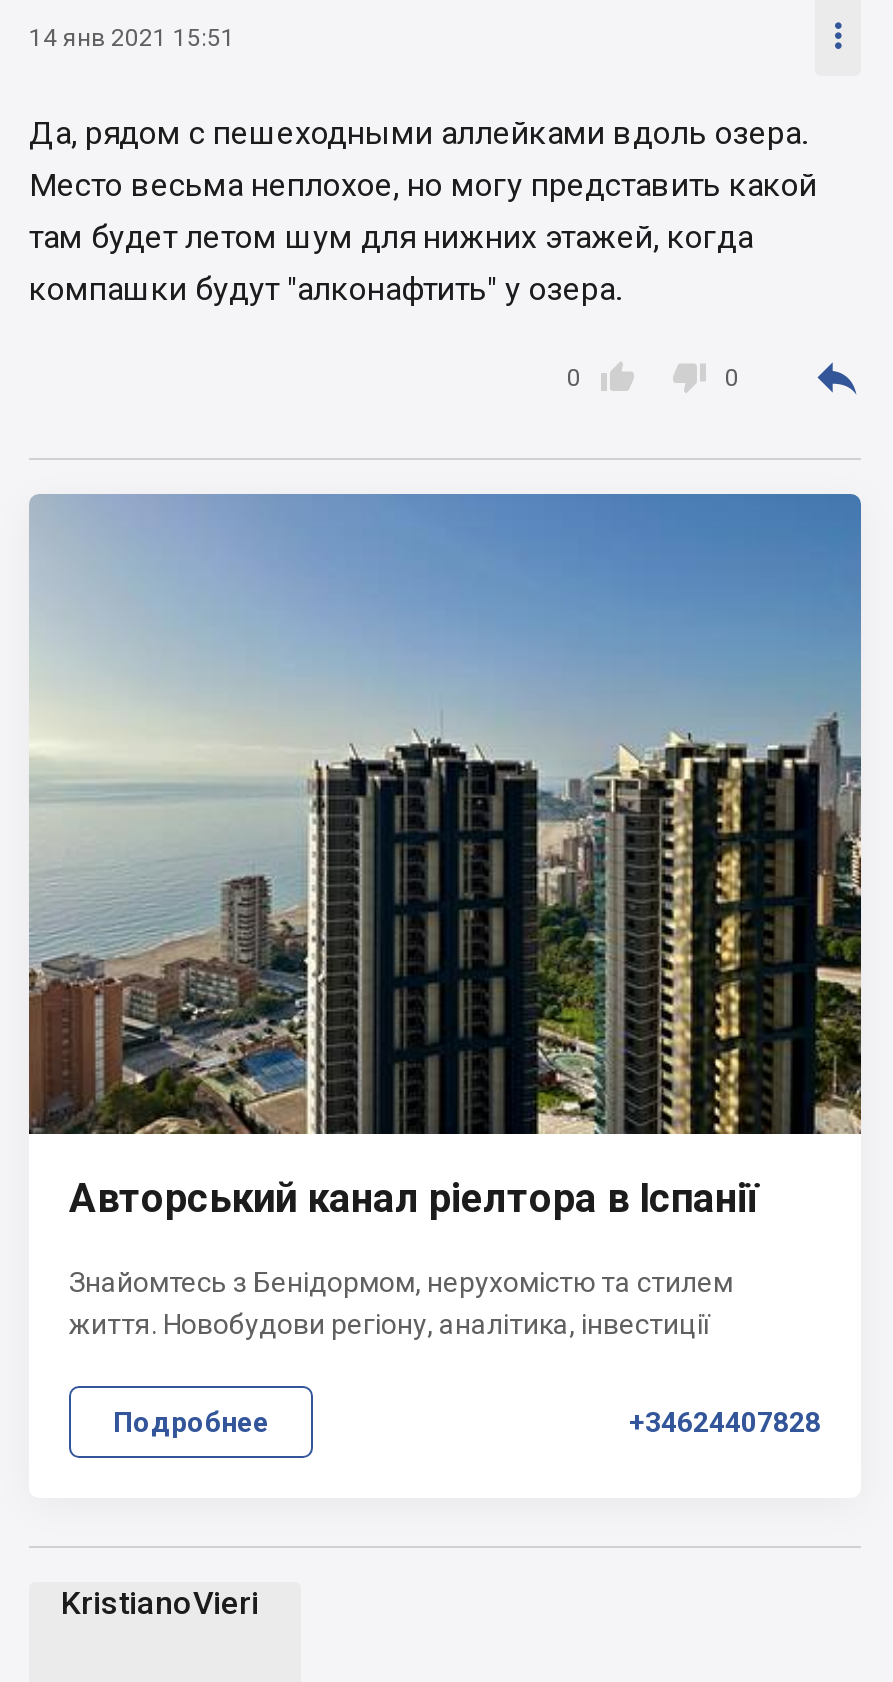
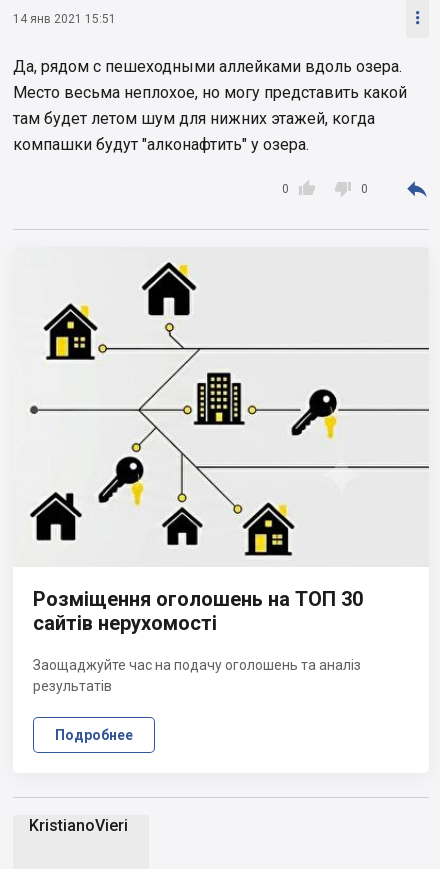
- [image]
- Авторський канал ріелтора в Іспанії
+ [image]
+ Розміщення оголошень на ТОП 30
+ сайтів нерухомості

- Знайомтесь з Бенідормом, нерухомістю та стилем
- життя. Новобудови регіону, аналітика, інвестиції
+ Заощаджуйте час на подачу оголошень та аналіз
+ результатів

- +34624407828
